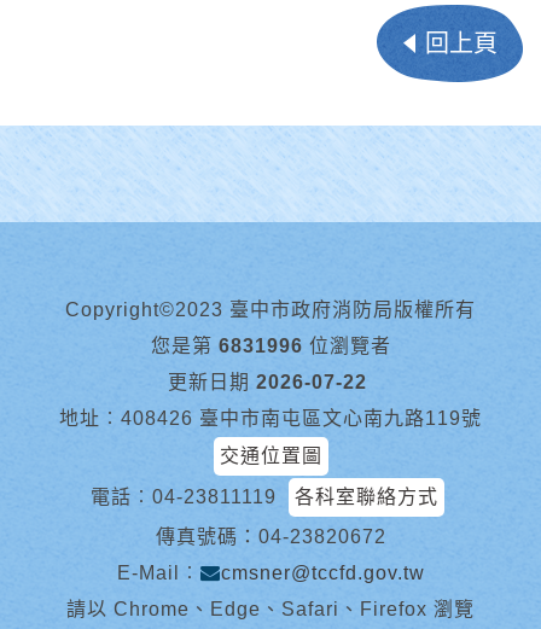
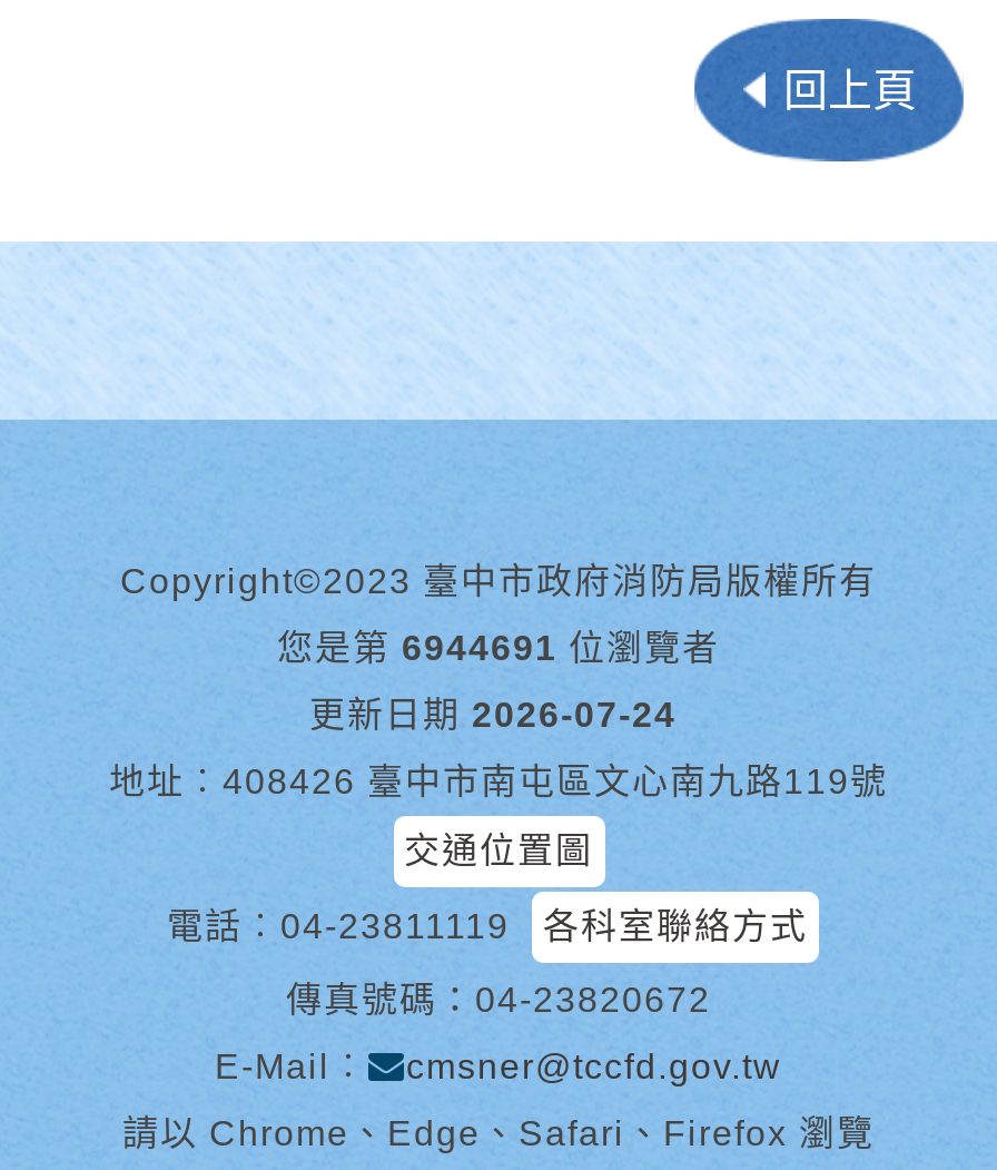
- 您是第 6831996 位瀏覽者
+ 您是第 6944691 位瀏覽者

- 更新日期 2026-07-22
+ 更新日期 2026-07-24
